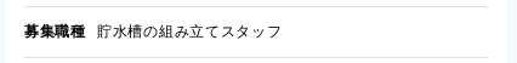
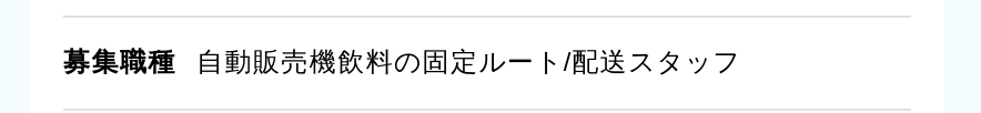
- 貯水槽の組み立てスタッフ
+ 自動販売機飲料の固定ルート/配送スタッフ
